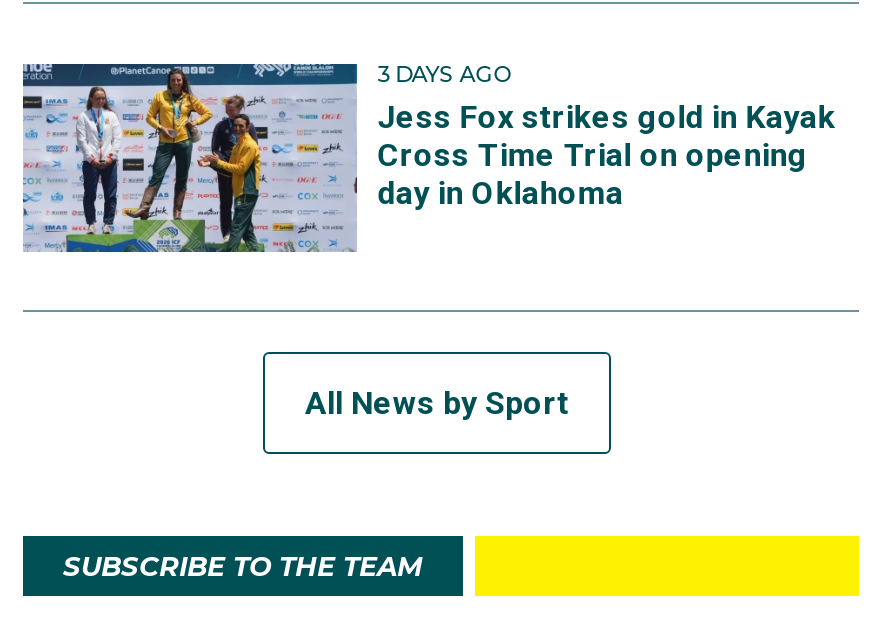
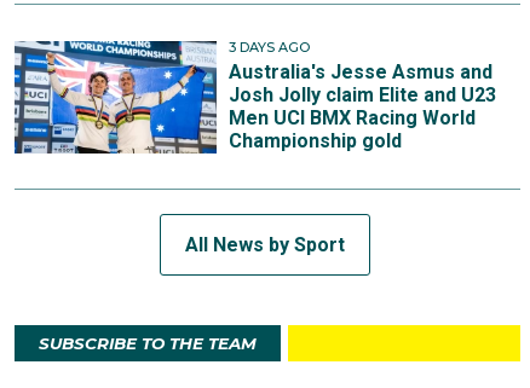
- [image]
- Jess Fox strikes gold in Kayak
- Cross Time Trial on opening
- day in Oklahoma
+ [image]
+ Australia's Jesse Asmus and
+ Josh Jolly claim Elite and U23
+ Men UCI BMX Racing World
+ Championship gold
